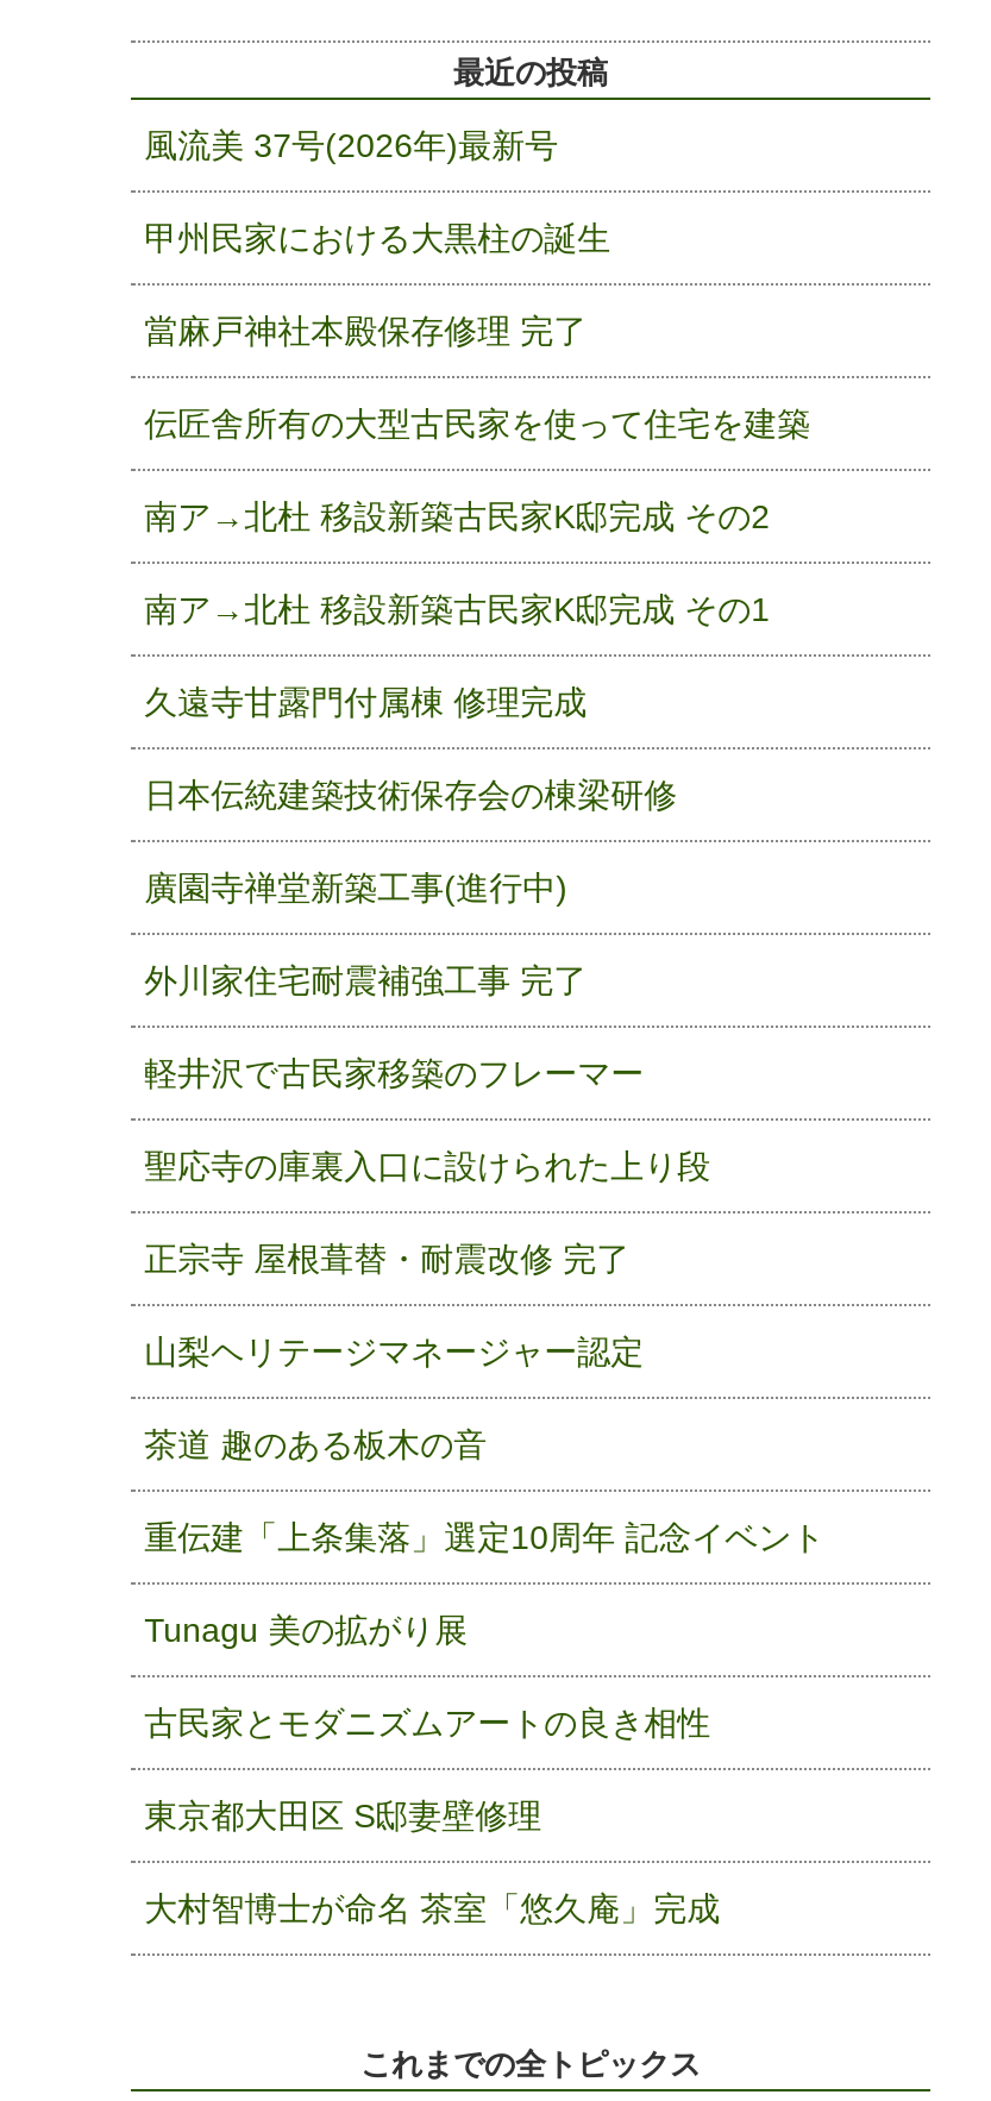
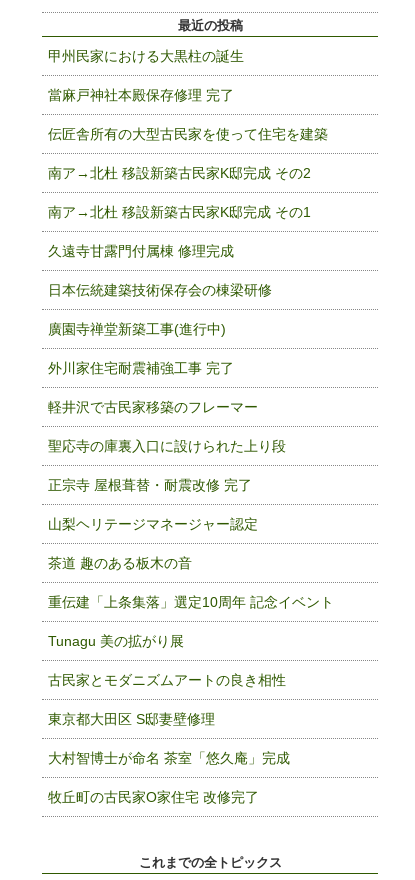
- 風流美 37号(2026年)最新号

moved up: 甲州民家における大黒柱の誕生 | 當麻戸神社本殿保存修理 完了 | 伝匠舎所有の大型古民家を使って住宅を建築 | ... | 東京都大田区 S邸妻壁修理 | 大村智博士が命名 茶室「悠久庵」完成

+ 牧丘町の古民家O家住宅 改修完了
